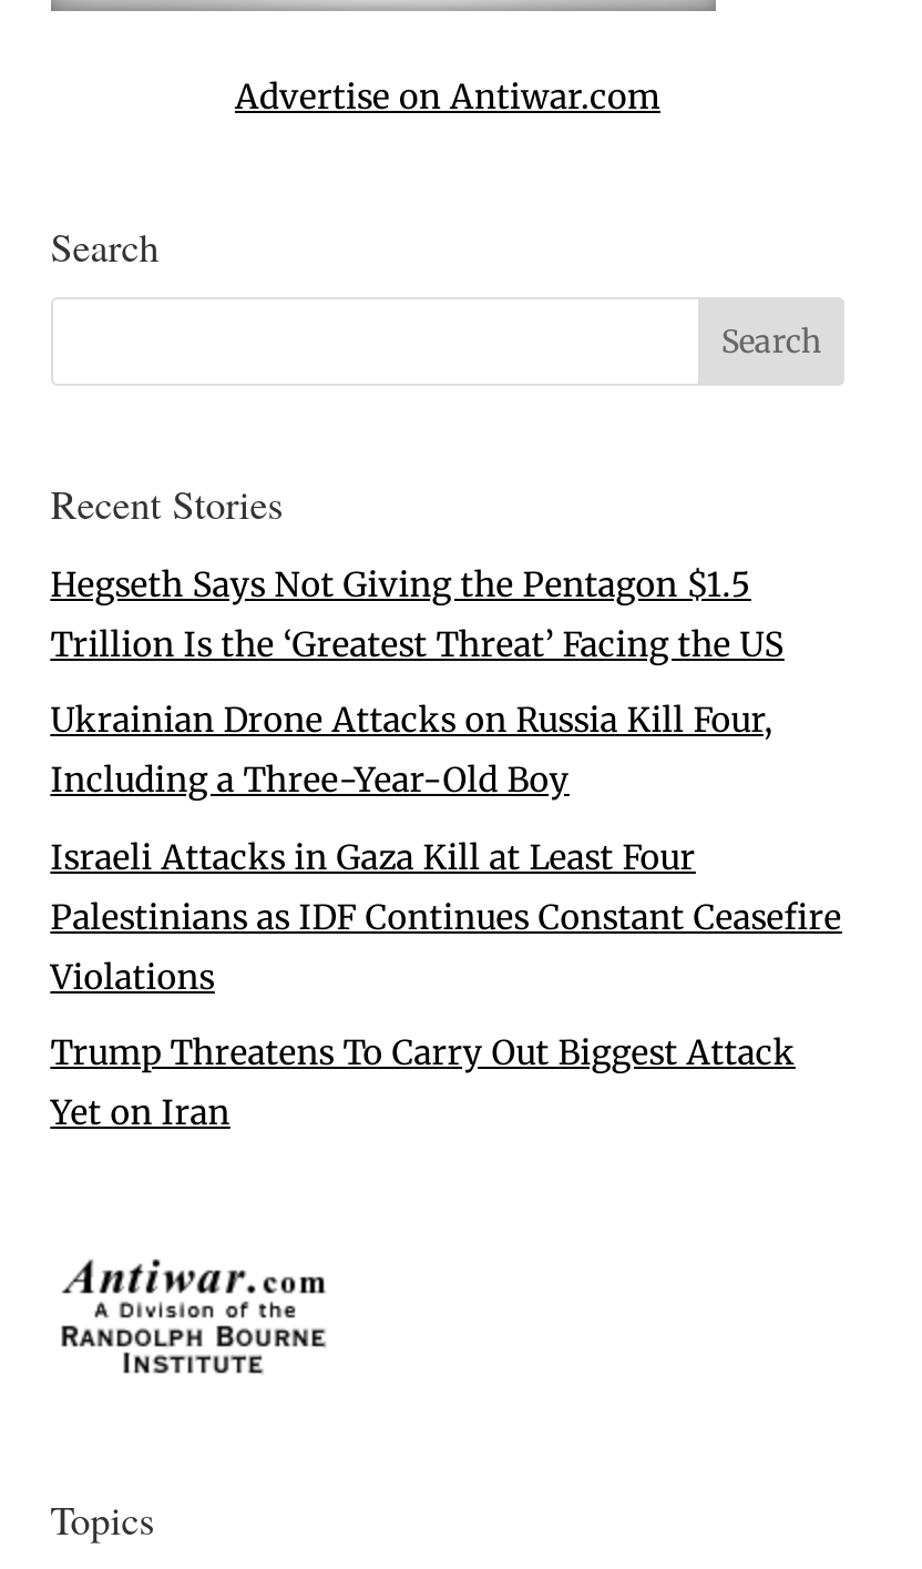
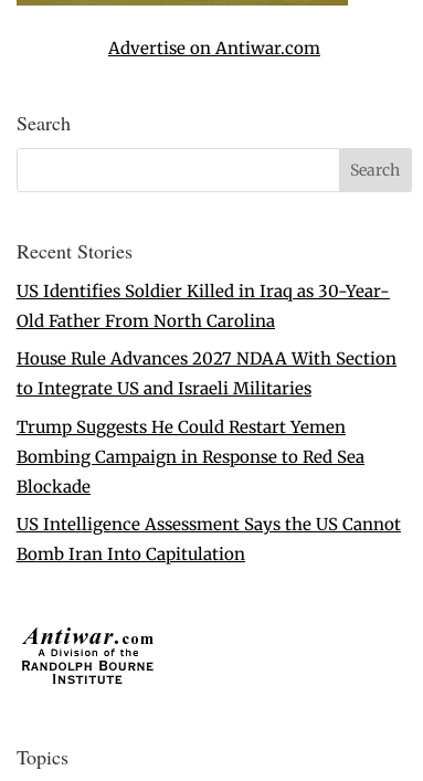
- Hegseth Says Not Giving the Pentagon $1.5
- Trillion Is the ‘Greatest Threat’ Facing the US
+ US Identifies Soldier Killed in Iraq as 30-Year-
+ Old Father From North Carolina

- Ukrainian Drone Attacks on Russia Kill Four,
- Including a Three-Year-Old Boy
+ House Rule Advances 2027 NDAA With Section
+ to Integrate US and Israeli Militaries

- Israeli Attacks in Gaza Kill at Least Four
- Palestinians as IDF Continues Constant Ceasefire
- Violations
+ Trump Suggests He Could Restart Yemen
+ Bombing Campaign in Response to Red Sea
+ Blockade

- Trump Threatens To Carry Out Biggest Attack
- Yet on Iran
+ US Intelligence Assessment Says the US Cannot
+ Bomb Iran Into Capitulation
